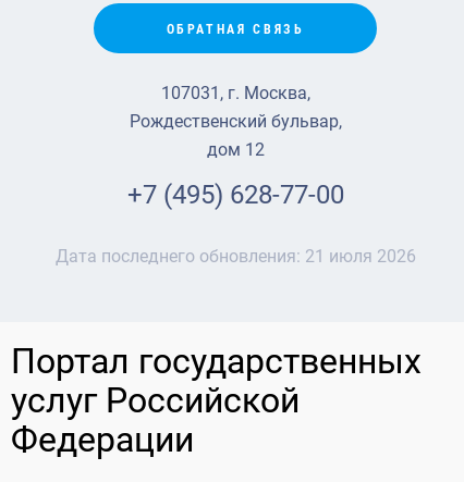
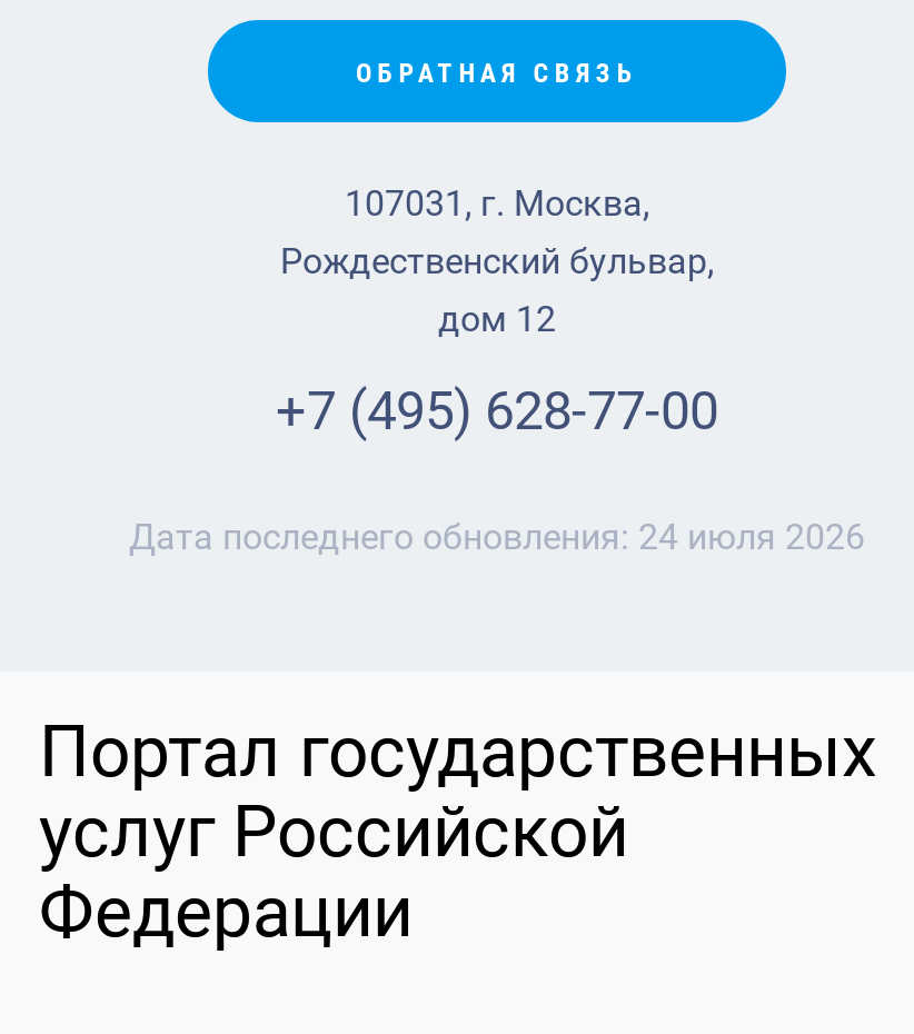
- Дата последнего обновления: 21 июля 2026
+ Дата последнего обновления: 24 июля 2026
